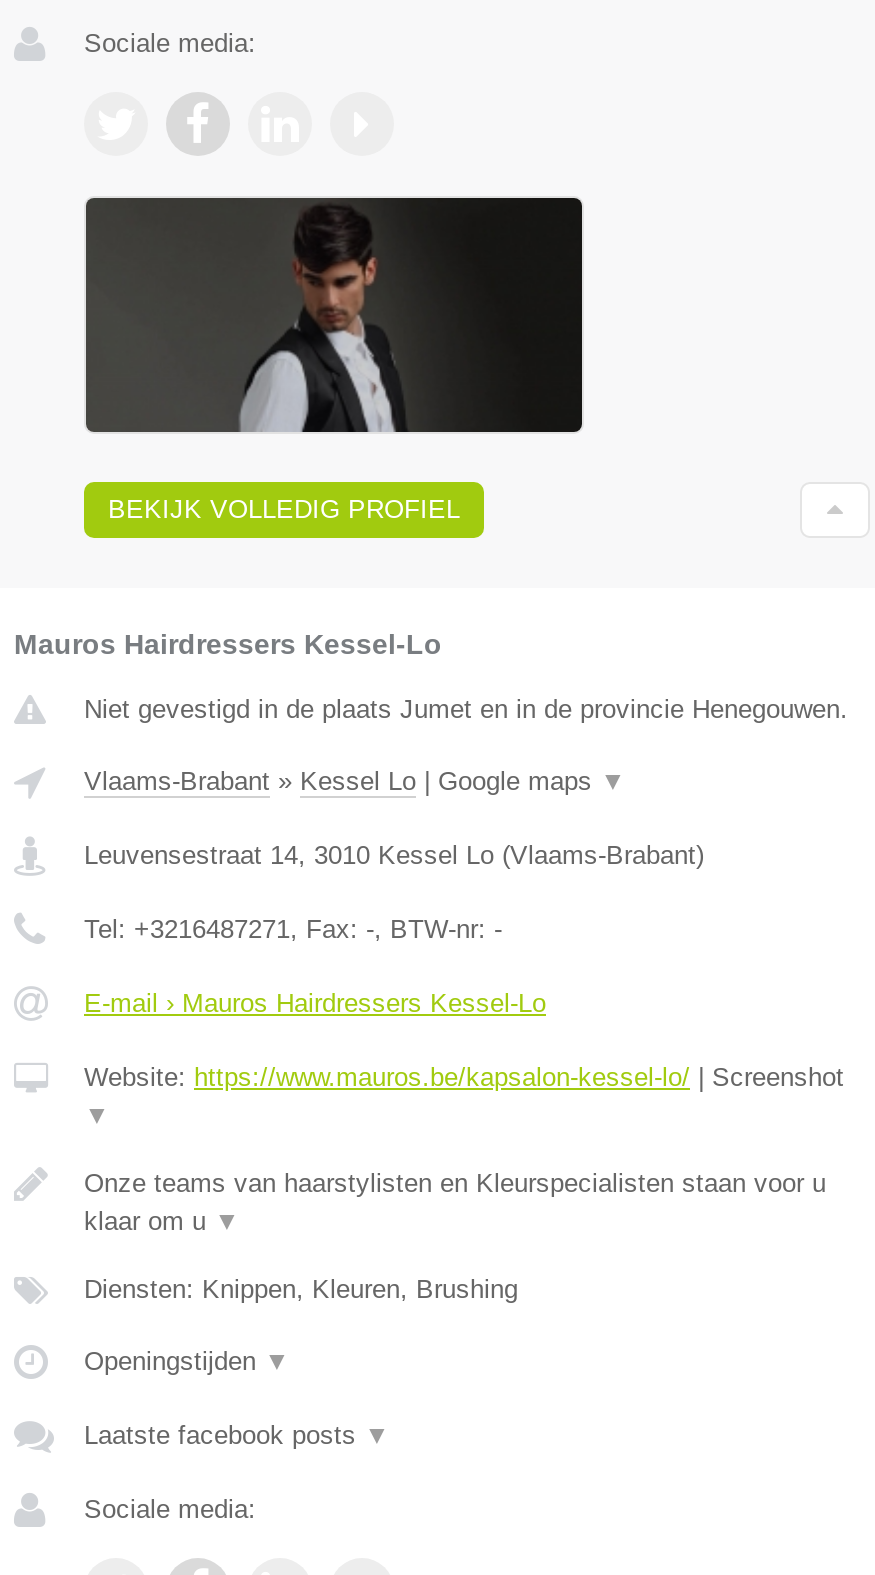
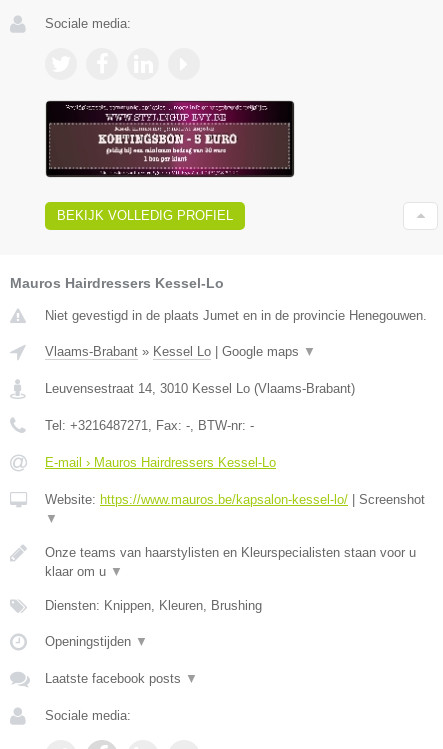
- [image]
+ [image]
